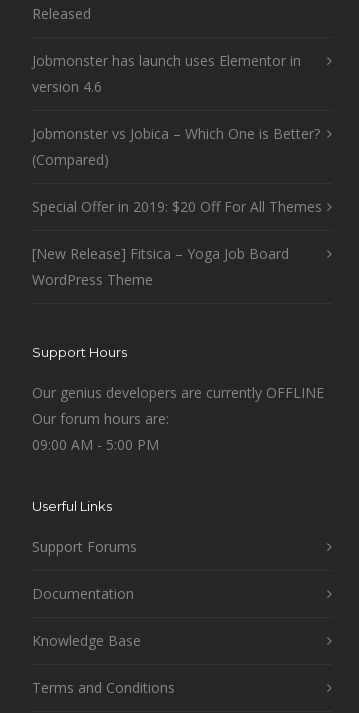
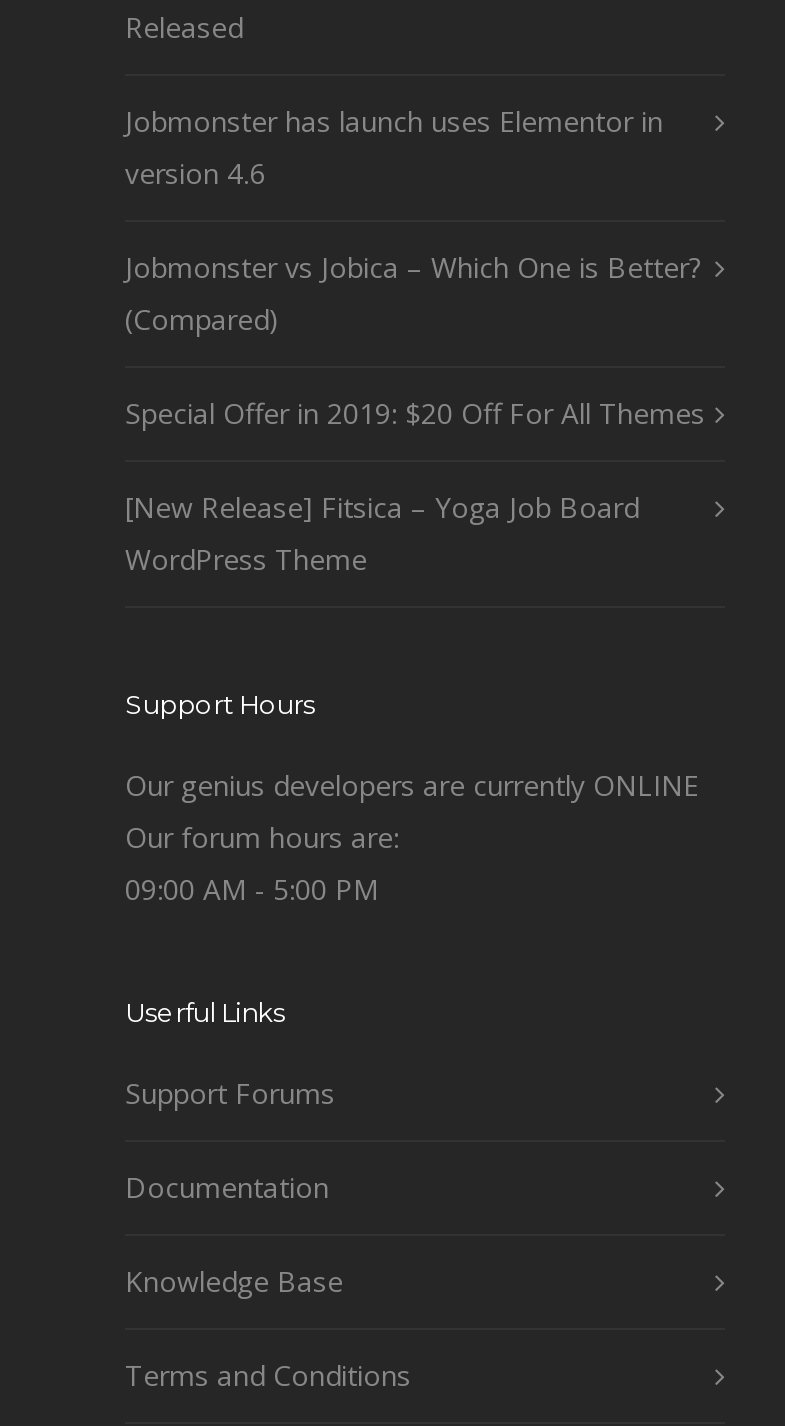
- Our genius developers are currently OFFLINE
+ Our genius developers are currently ONLINE
